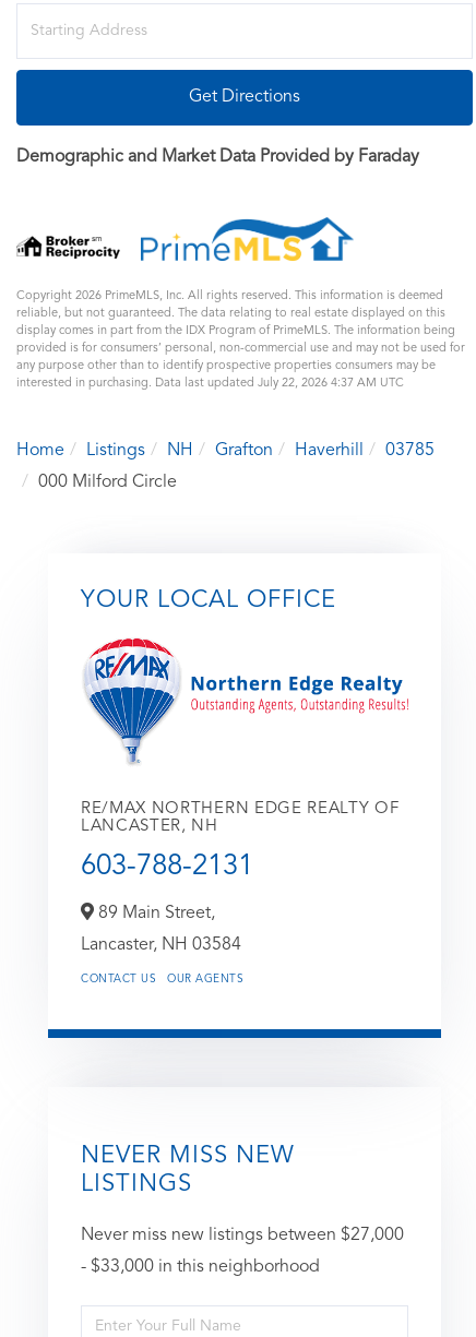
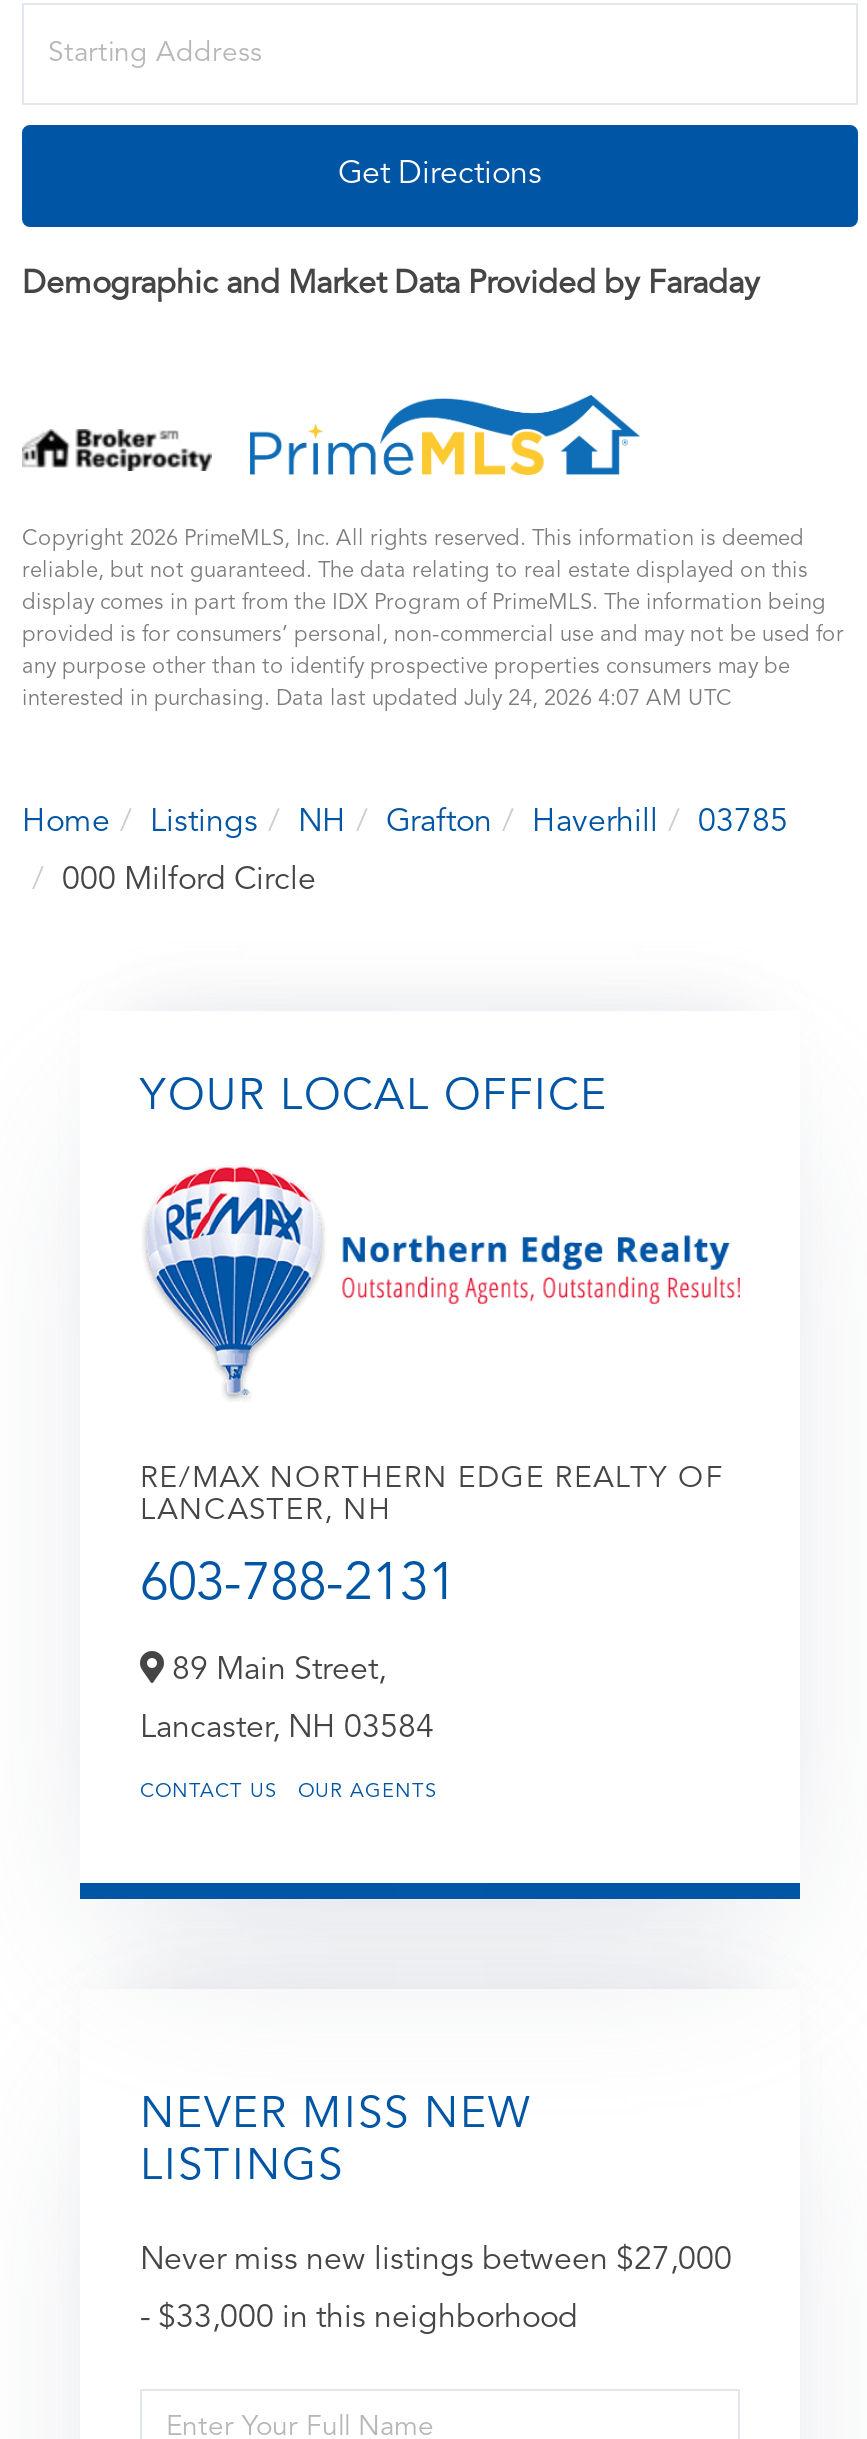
- interested in purchasing. Data last updated July 22, 2026 4:37 AM UTC
+ interested in purchasing. Data last updated July 24, 2026 4:07 AM UTC
